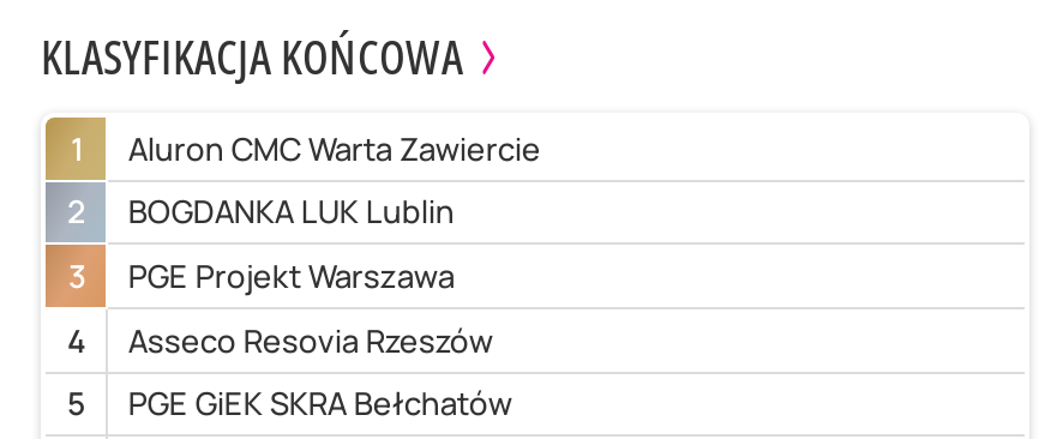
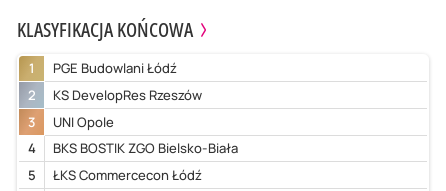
- Aluron CMC Warta Zawiercie
+ PGE Budowlani Łódź

- BOGDANKA LUK Lublin
+ KS DevelopRes Rzeszów

- PGE Projekt Warszawa
+ UNI Opole

- Asseco Resovia Rzeszów
+ BKS BOSTIK ZGO Bielsko-Biała

- PGE GiEK SKRA Bełchatów
+ ŁKS Commercecon Łódź
